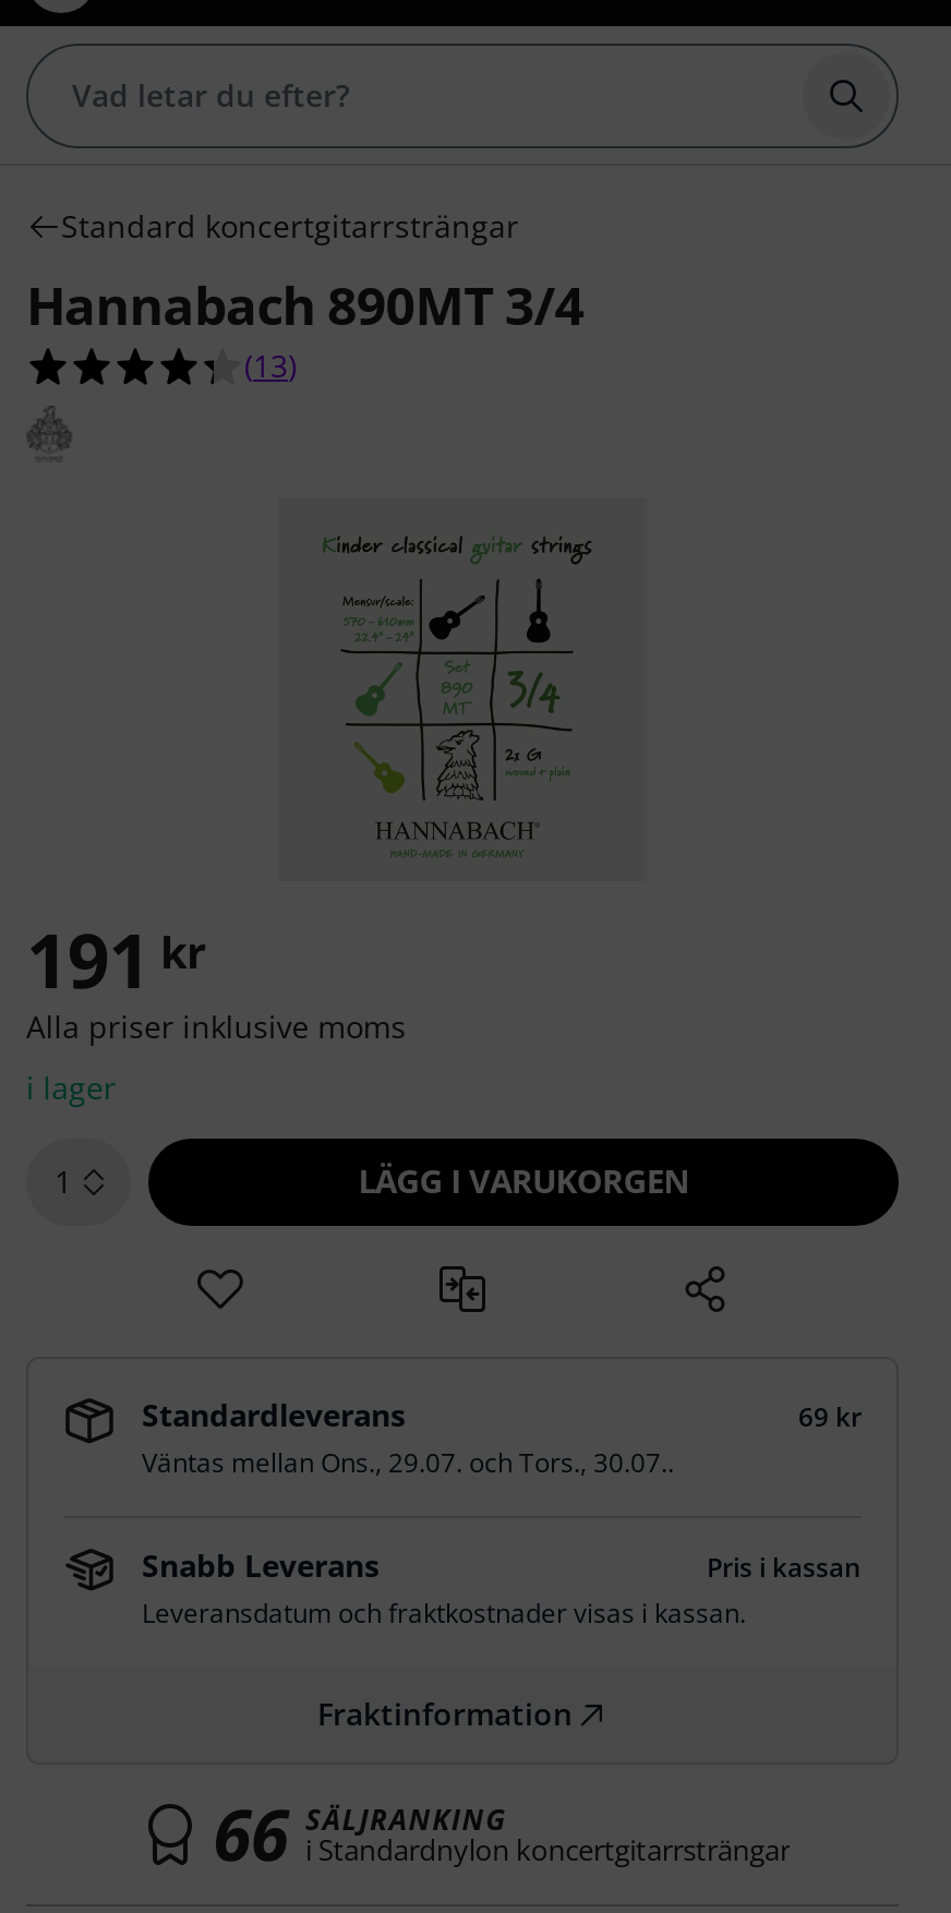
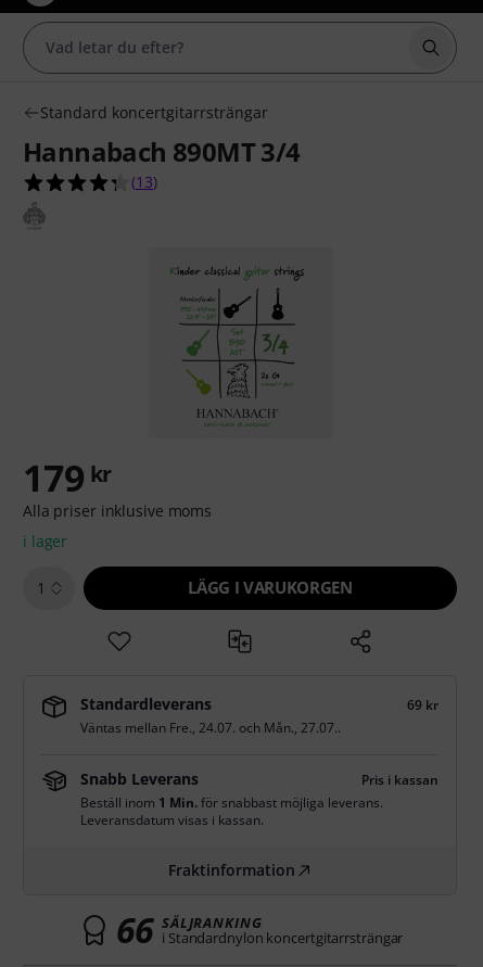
- 191 kr
+ 179 kr

- Väntas mellan Ons., 29.07. och Tors., 30.07..
+ Väntas mellan Fre., 24.07. och Mån., 27.07..

- Leveransdatum och fraktkostnader visas i kassan.
+ Beställ inom 1 Min. för snabbast möjliga leverans.
+ Leveransdatum visas i kassan.
